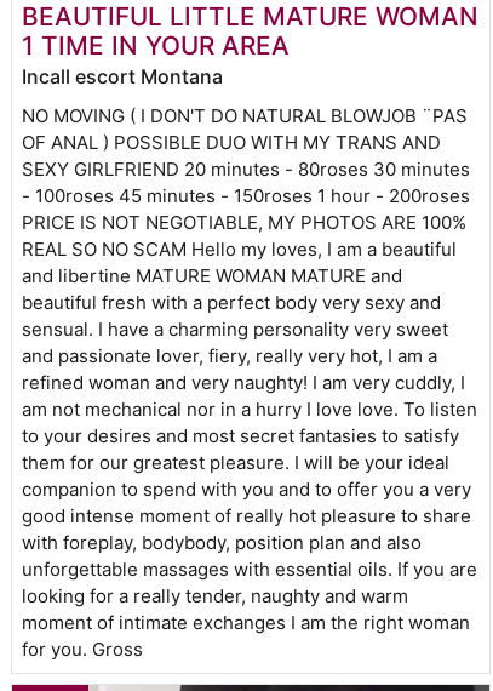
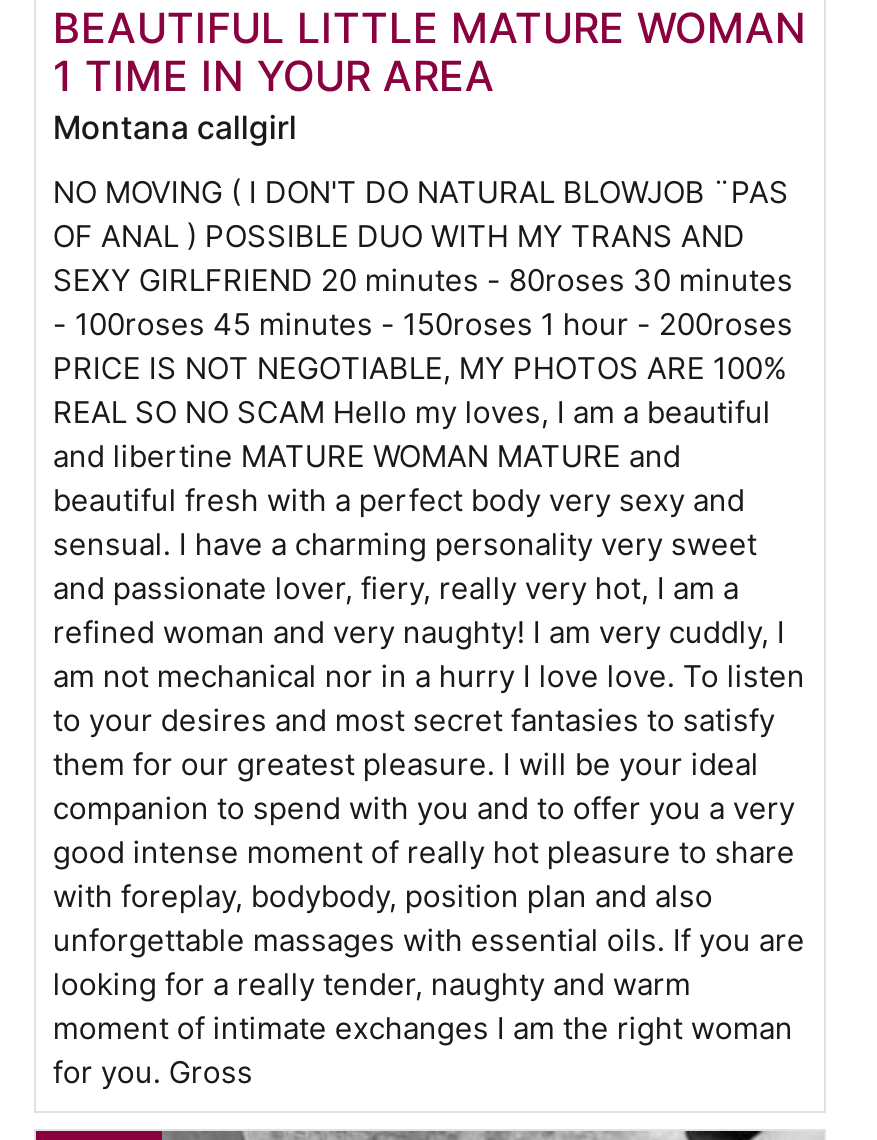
- Incall escort Montana
+ Montana callgirl
